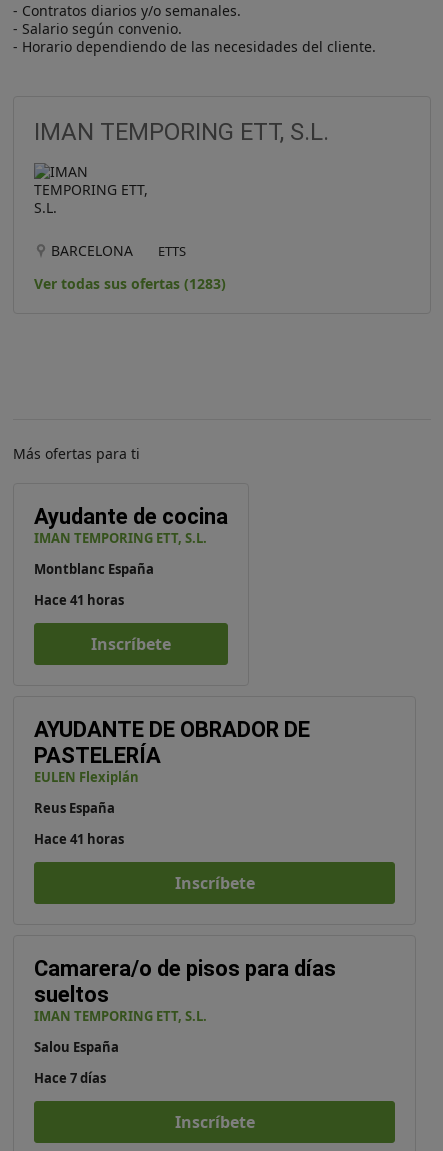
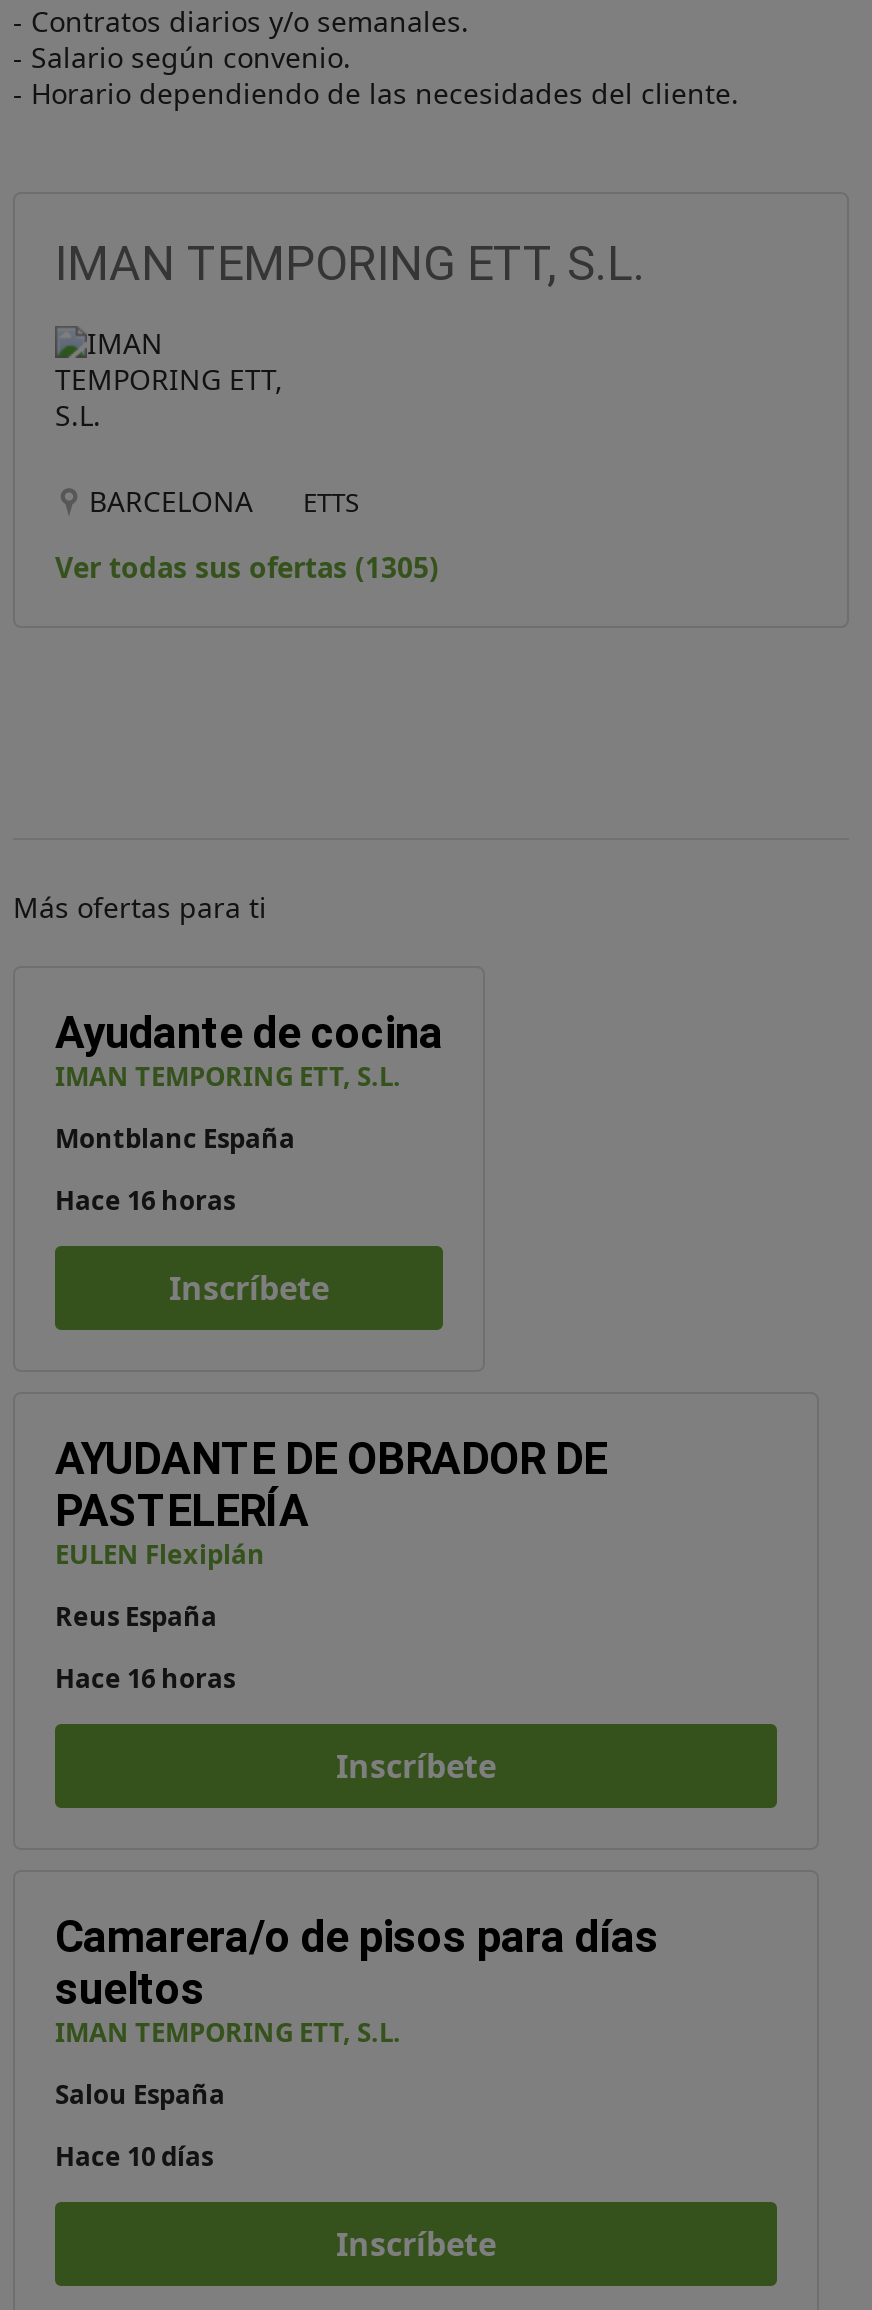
- Ver todas sus ofertas (1283)
+ Ver todas sus ofertas (1305)

- Hace 41 horas
+ Hace 16 horas

- Hace 41 horas
+ Hace 16 horas

- Hace 7 días
+ Hace 10 días
